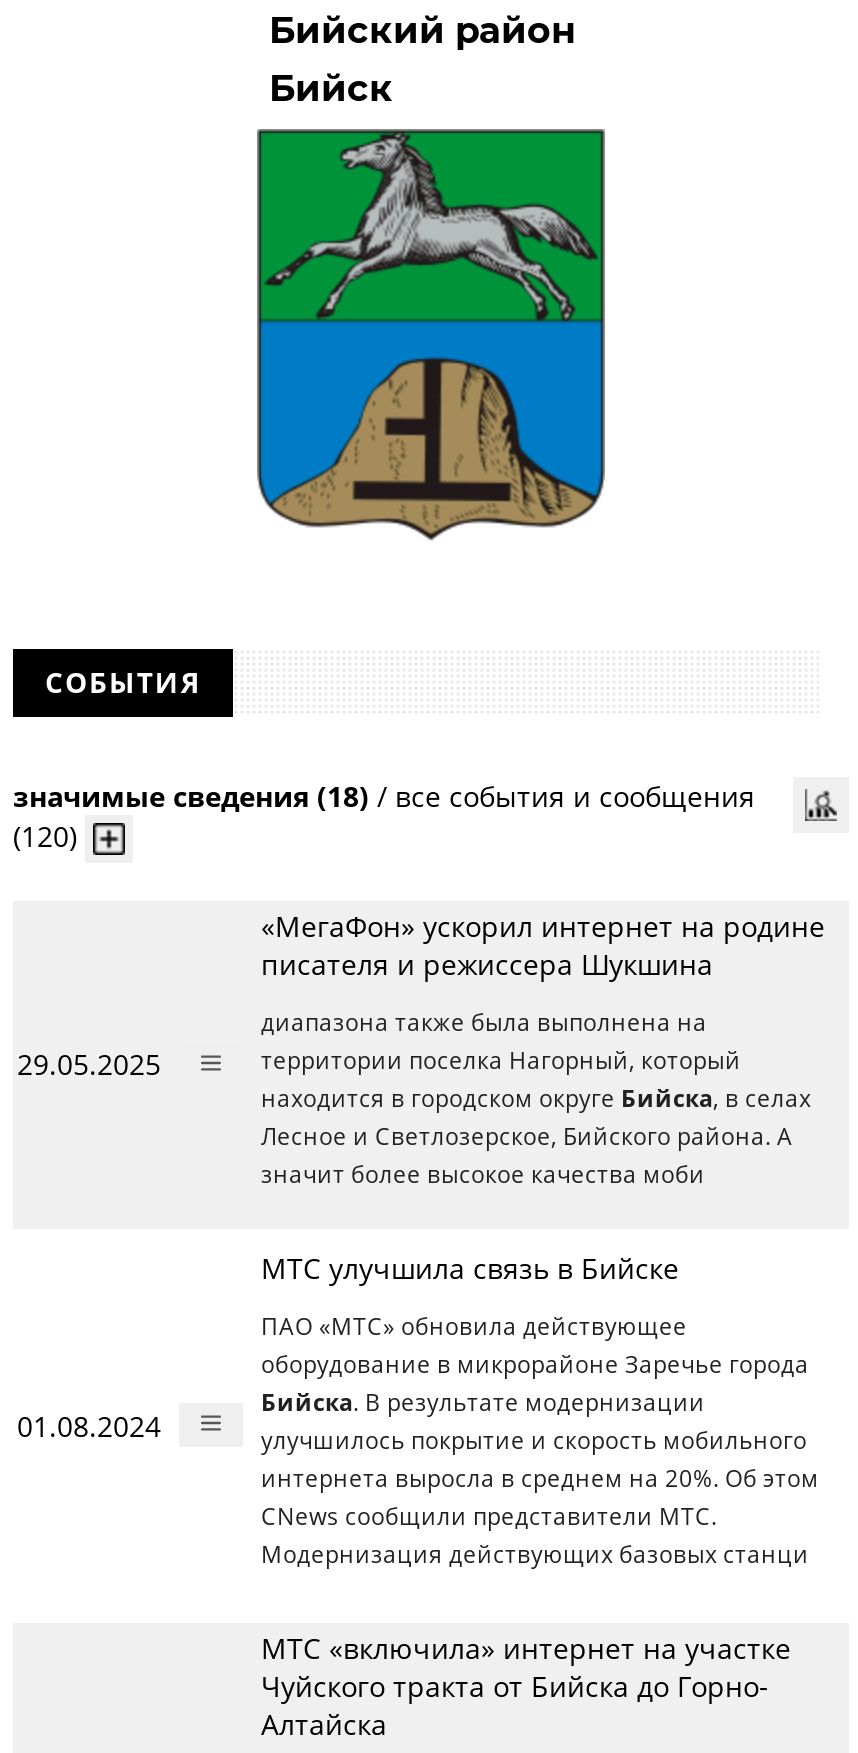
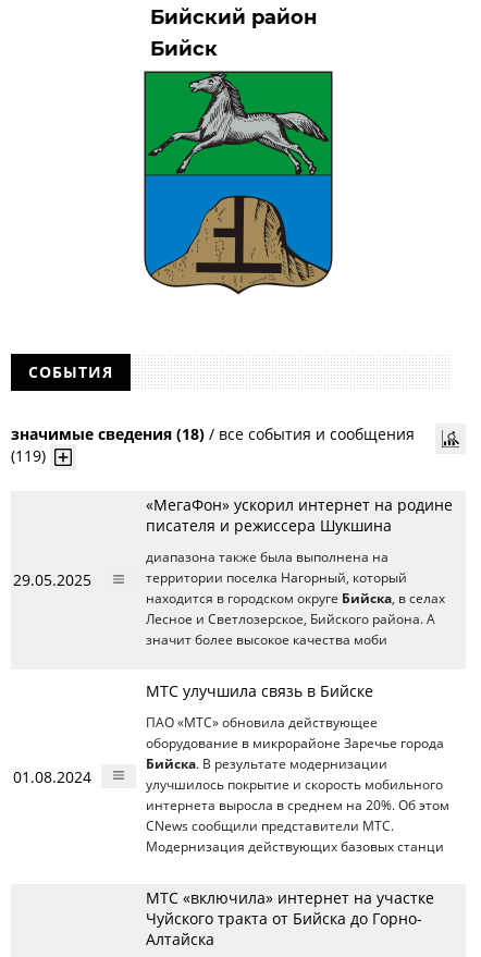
- (120)
+ (119)
